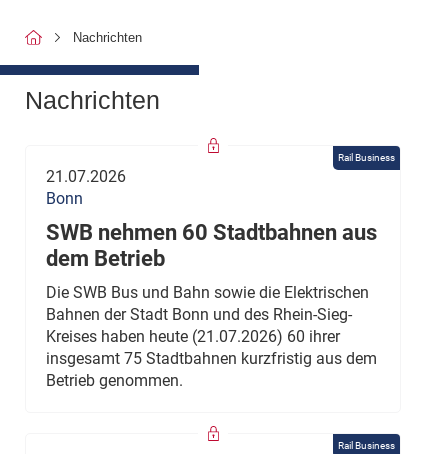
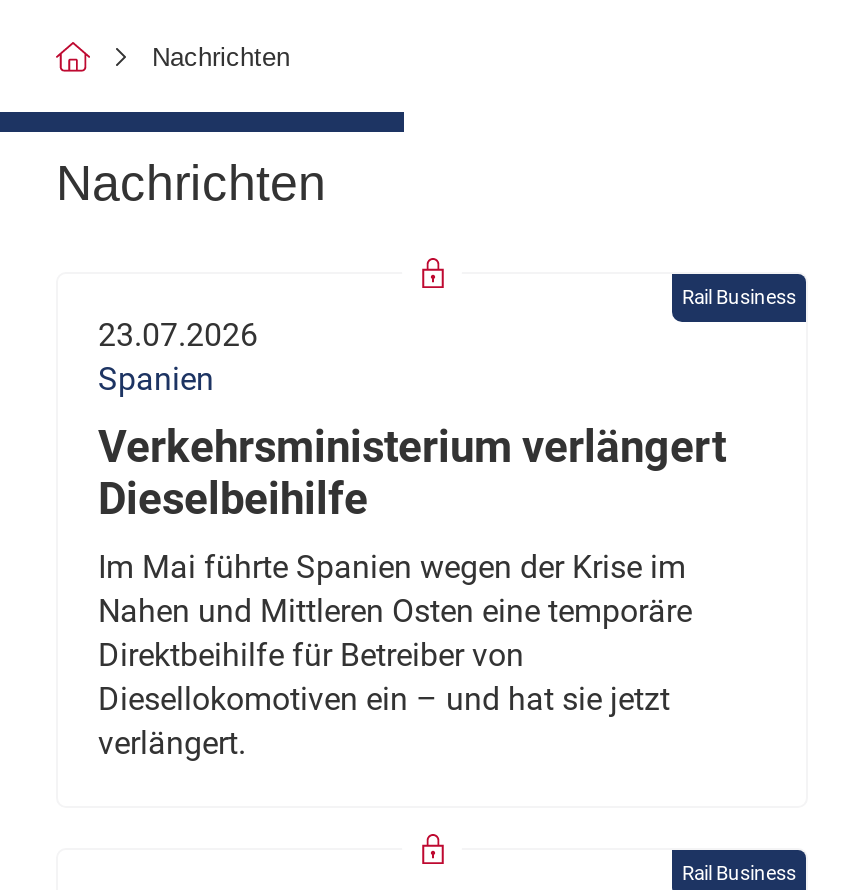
- 21.07.2026
- Bonn
+ 23.07.2026
+ Spanien

- SWB nehmen 60 Stadtbahnen aus
- dem Betrieb
+ Verkehrsministerium verlängert
+ Dieselbeihilfe

- Die SWB Bus und Bahn sowie die Elektrischen
- Bahnen der Stadt Bonn und des Rhein-Sieg-
- Kreises haben heute (21.07.2026) 60 ihrer
- insgesamt 75 Stadtbahnen kurzfristig aus dem
- Betrieb genommen.
+ Im Mai führte Spanien wegen der Krise im
+ Nahen und Mittleren Osten eine temporäre
+ Direktbeihilfe für Betreiber von
+ Diesellokomotiven ein – und hat sie jetzt
+ verlängert.
